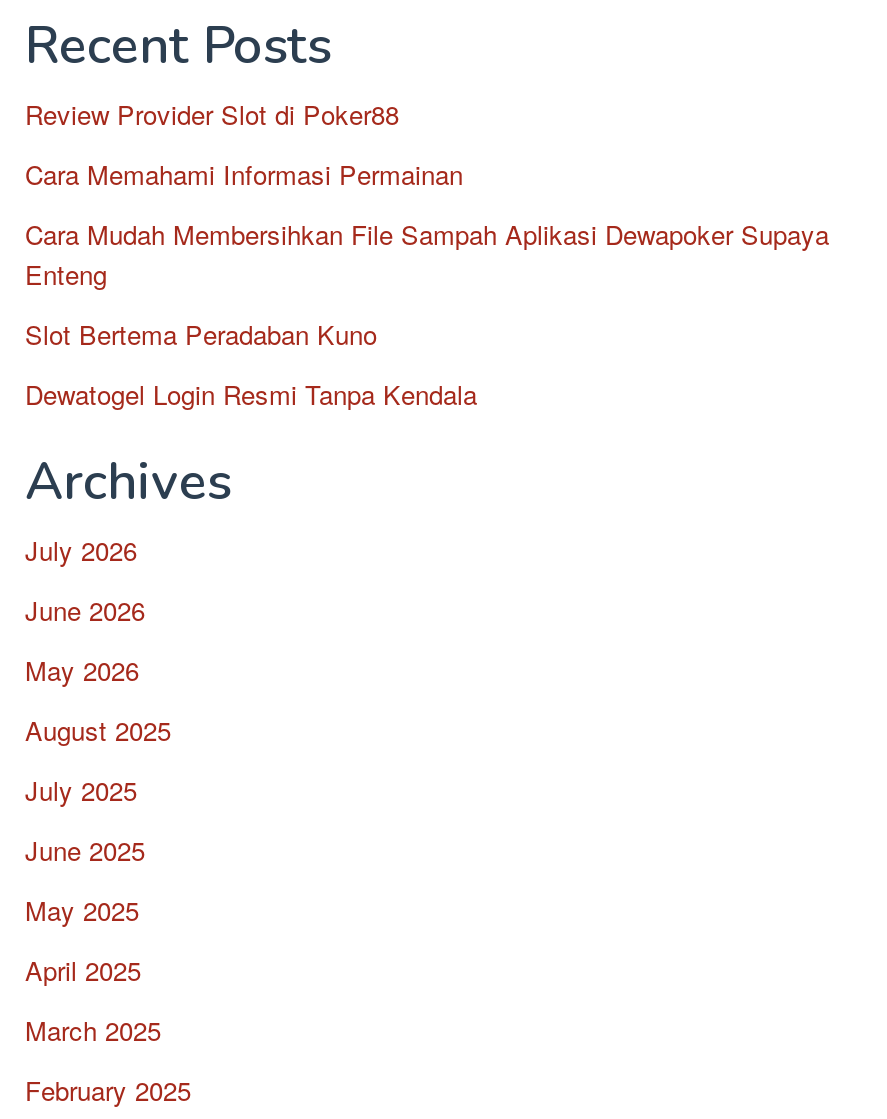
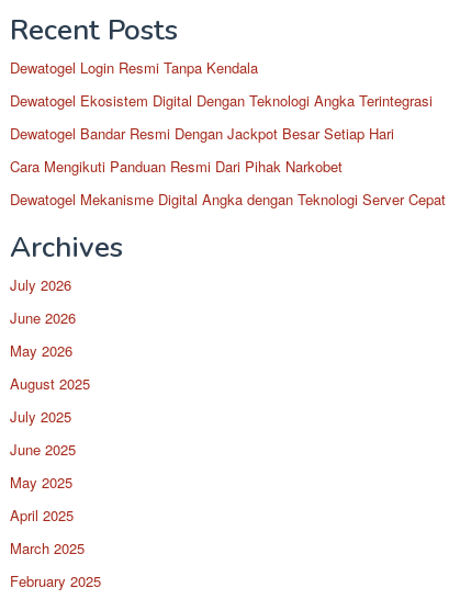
- Review Provider Slot di Poker88
- Cara Memahami Informasi Permainan
- Cara Mudah Membersihkan File Sampah Aplikasi Dewapoker Supaya
- Enteng
- Slot Bertema Peradaban Kuno

moved up: Dewatogel Login Resmi Tanpa Kendala

+ Dewatogel Ekosistem Digital Dengan Teknologi Angka Terintegrasi
+ Dewatogel Bandar Resmi Dengan Jackpot Besar Setiap Hari
+ Cara Mengikuti Panduan Resmi Dari Pihak Narkobet
+ Dewatogel Mekanisme Digital Angka dengan Teknologi Server Cepat
